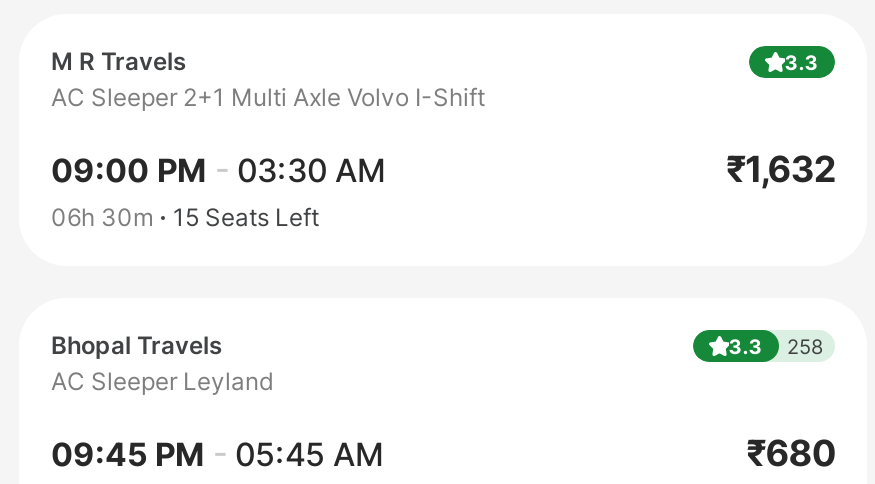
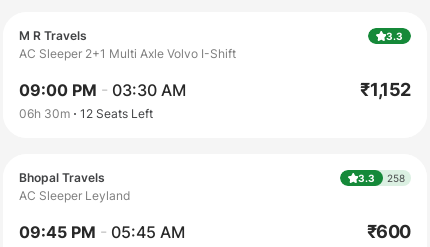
- ₹1,632
+ ₹1,152

- 06h 30m 15 Seats Left
+ 06h 30m 12 Seats Left

- ₹680
+ ₹600
